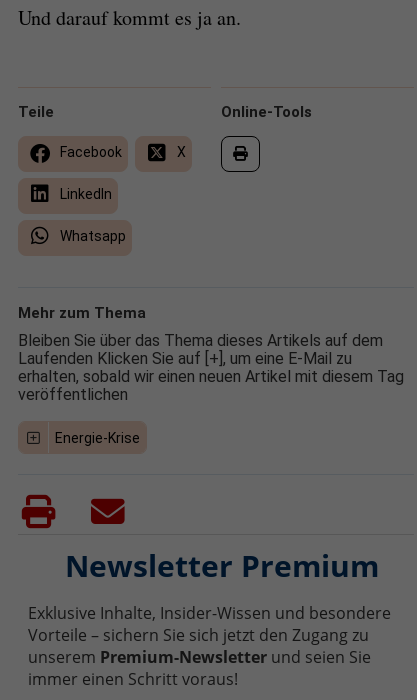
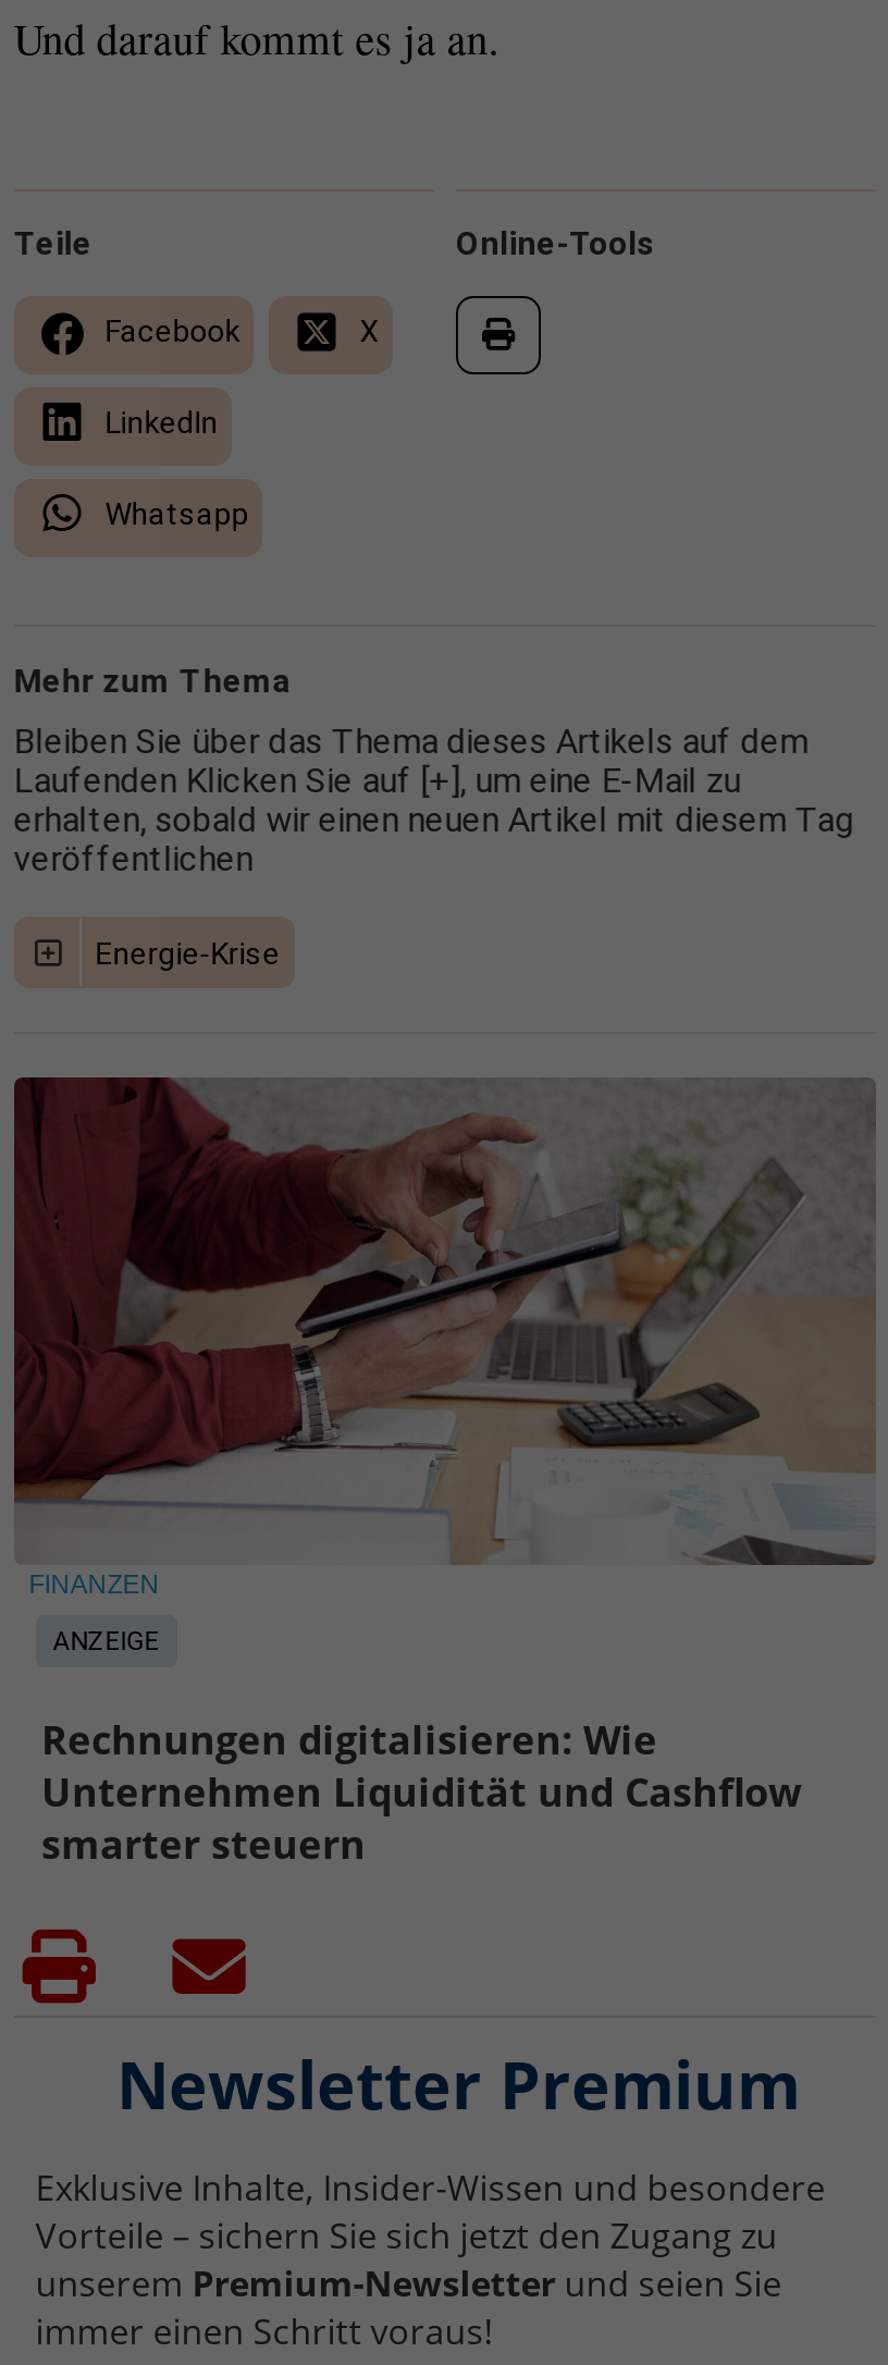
+ [image]
+ FINANZEN
+ Rechnungen digitalisieren: Wie
+ Unternehmen Liquidität und Cashflow
+ smarter steuern

+ ANZEIGE
